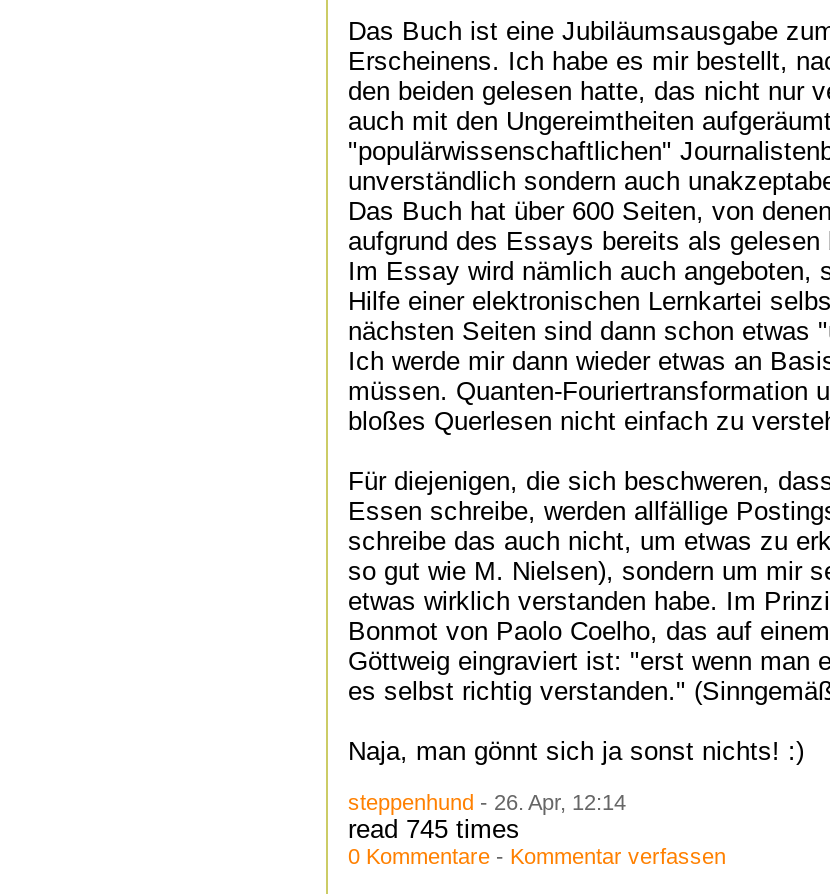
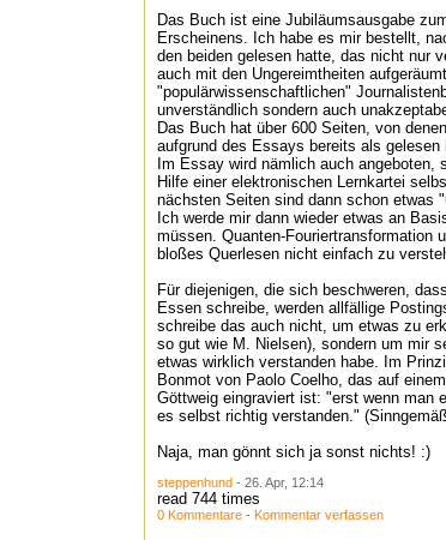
- read 745 times
+ read 744 times
